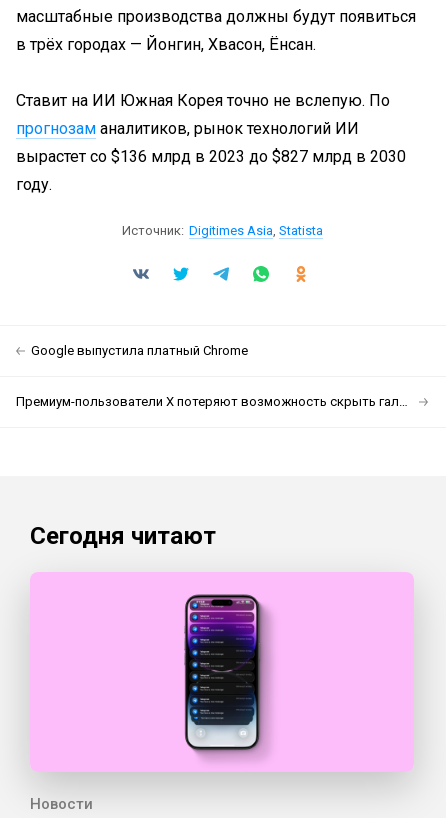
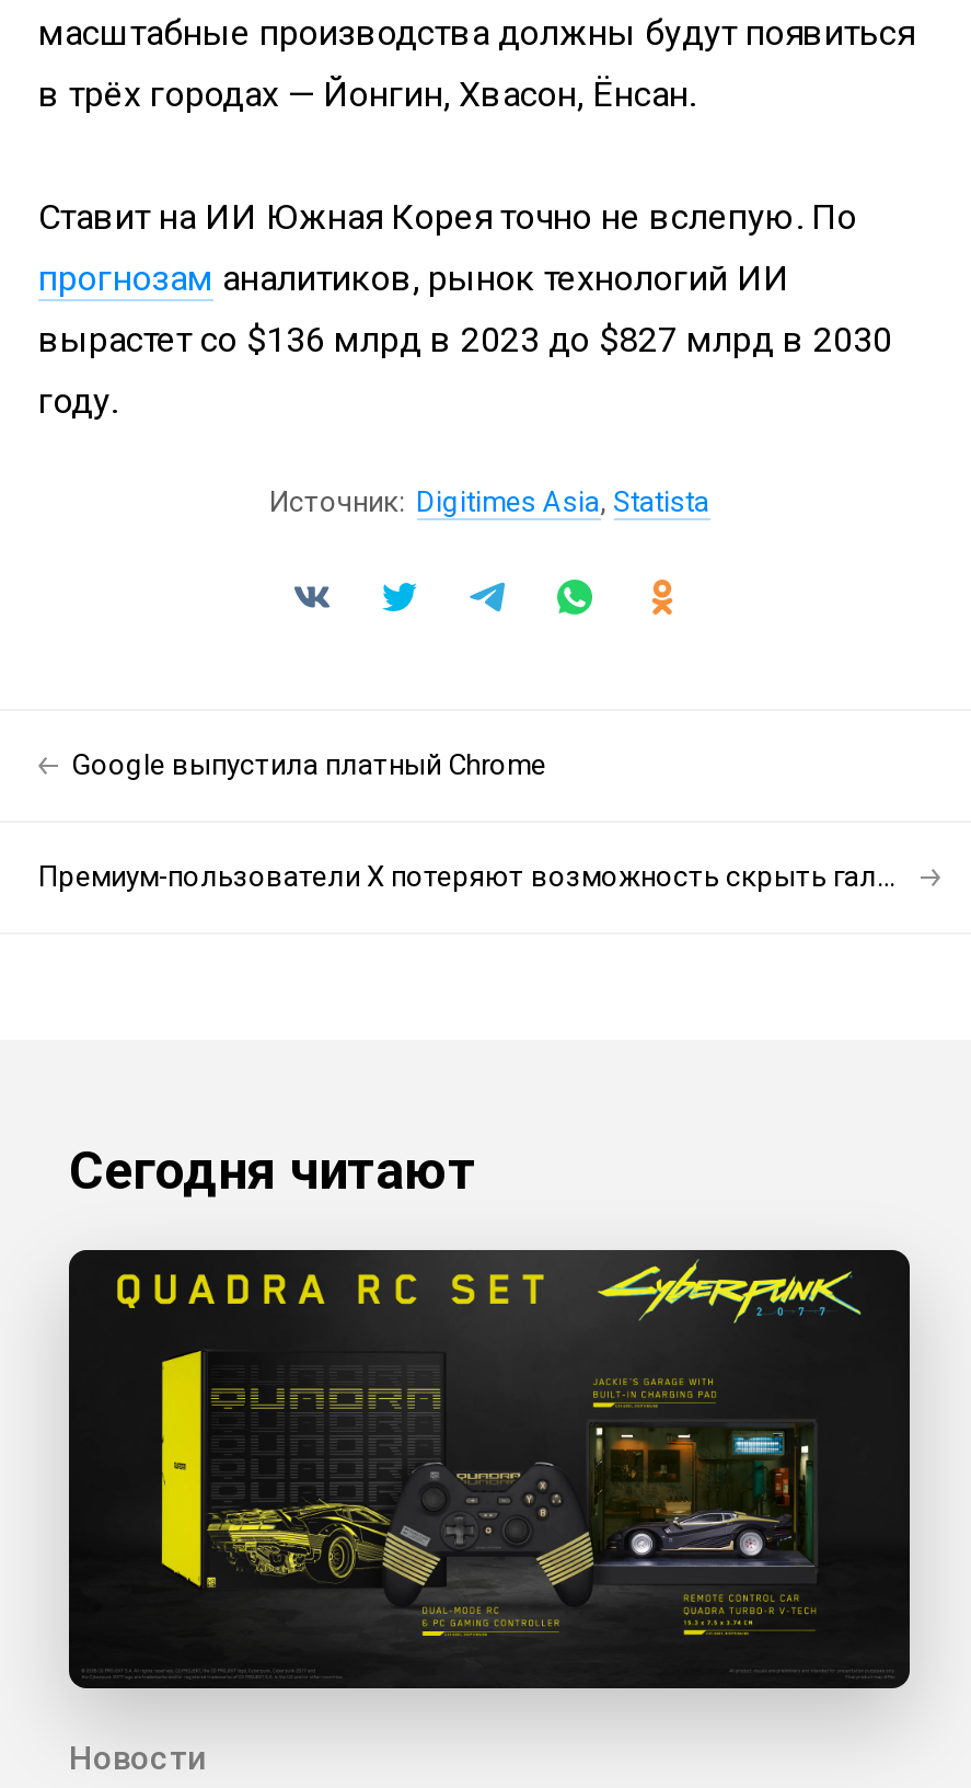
- [image]
+ [image]
